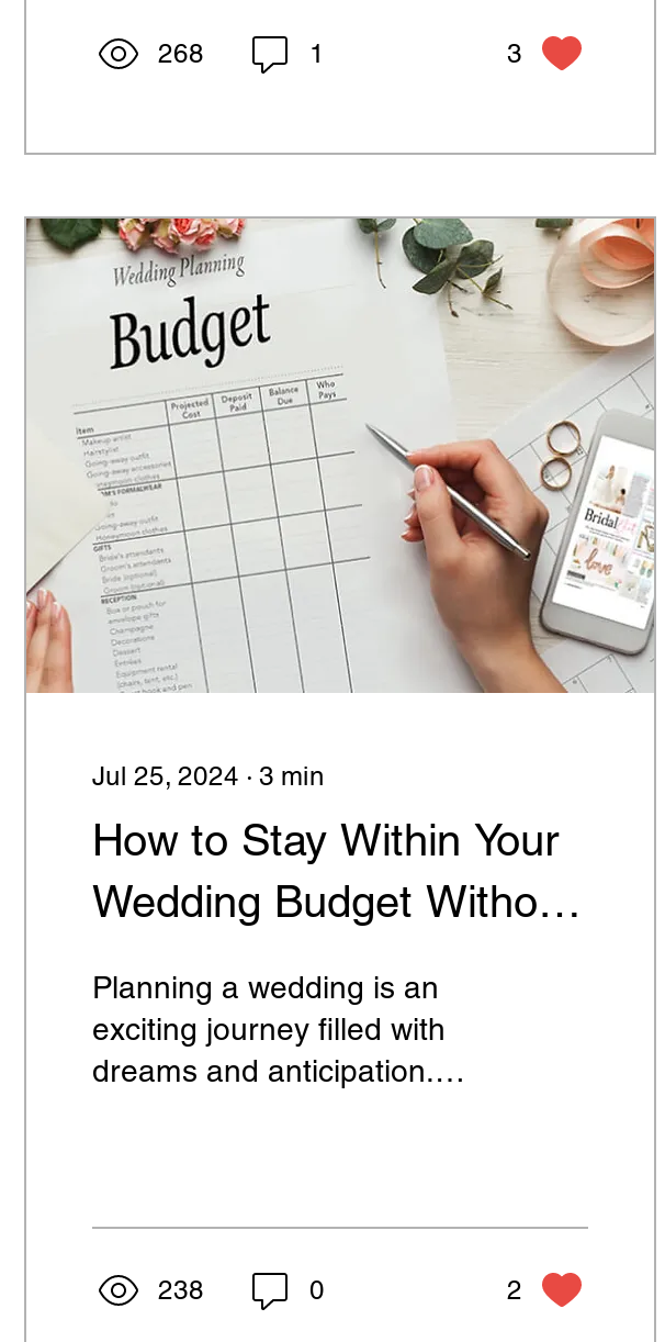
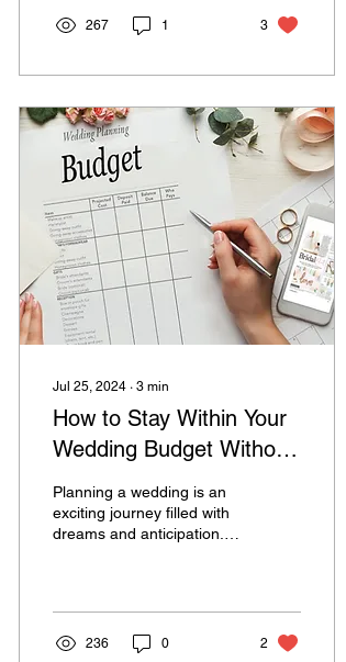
- 268
+ 267

- 238
+ 236
